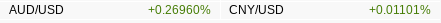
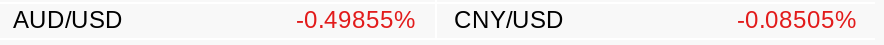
- +0.26960% CNY/USD
+ -0.49855% CNY/USD

- +0.01101%
+ -0.08505%
